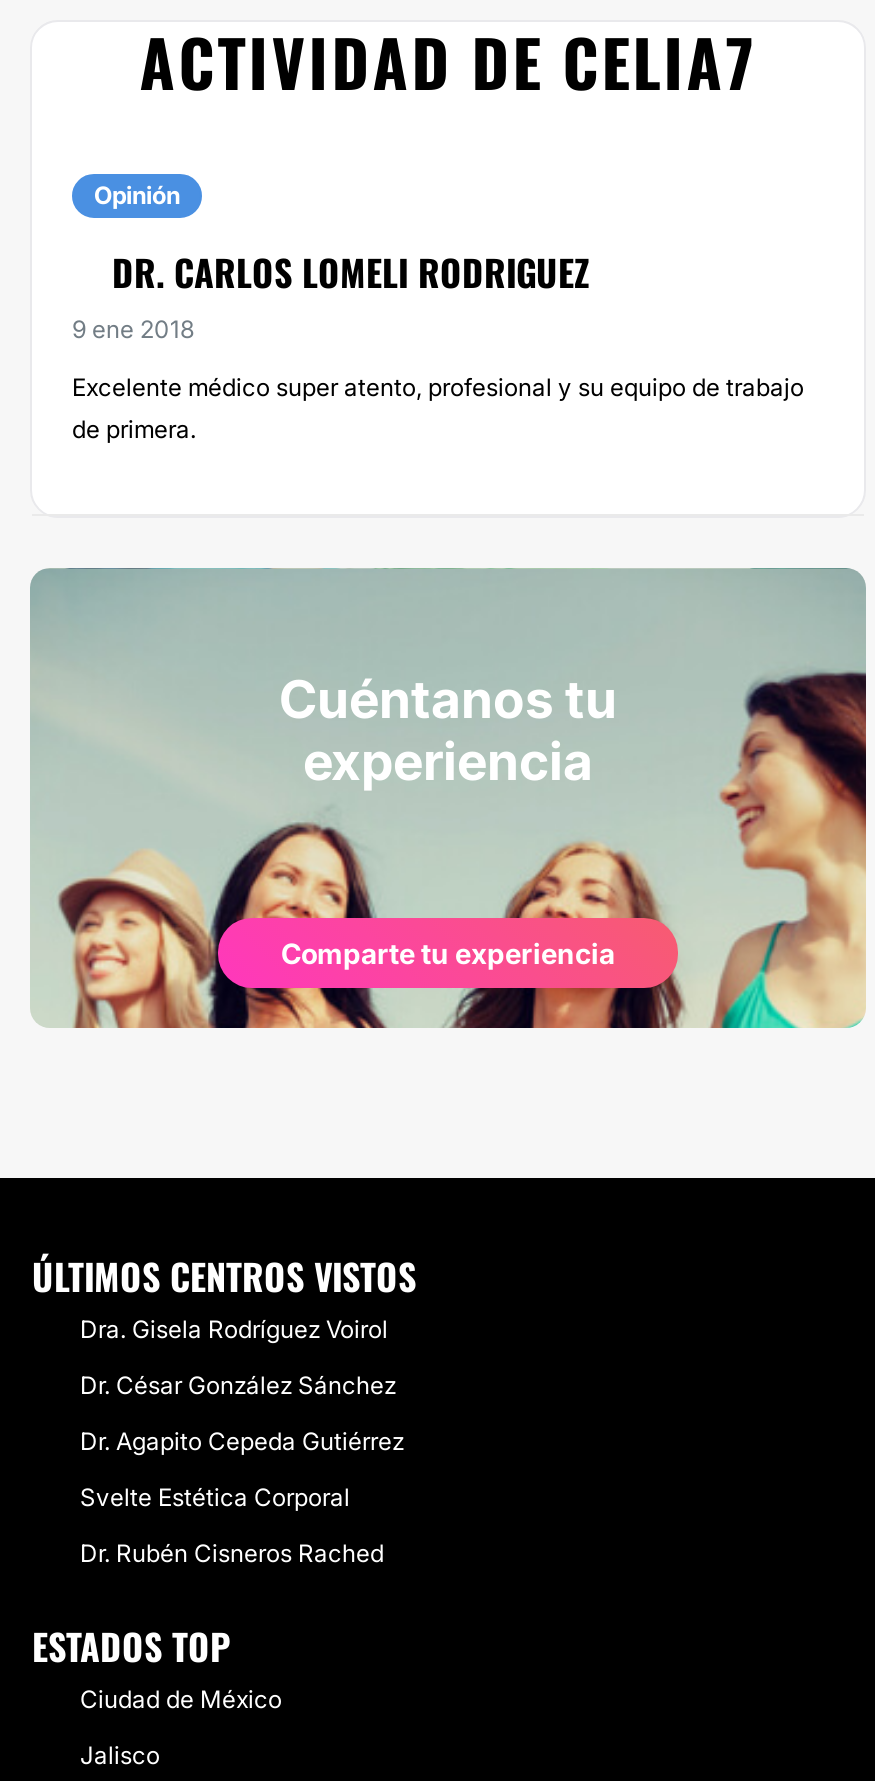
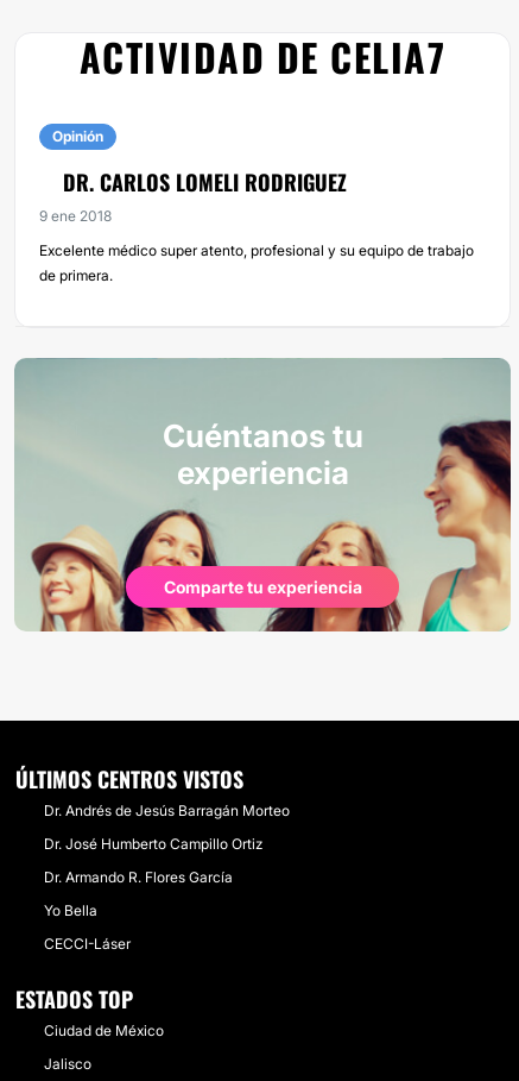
- Dra. Gisela Rodríguez Voirol
+ Dr. Andrés de Jesús Barragán Morteo

- Dr. César González Sánchez
+ Dr. José Humberto Campillo Ortiz

- Dr. Agapito Cepeda Gutiérrez
+ Dr. Armando R. Flores García

- Svelte Estética Corporal
+ Yo Bella

- Dr. Rubén Cisneros Rached
+ CECCI-Láser
